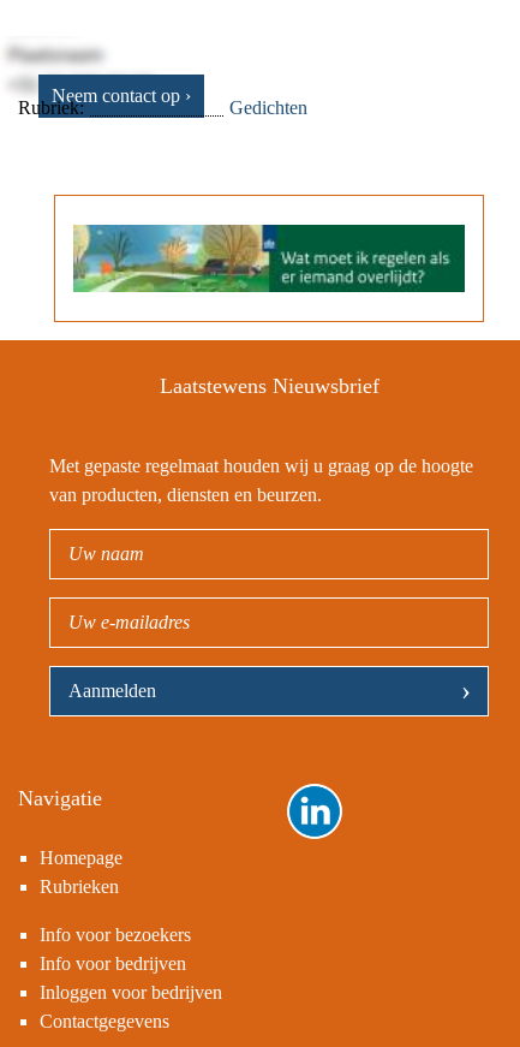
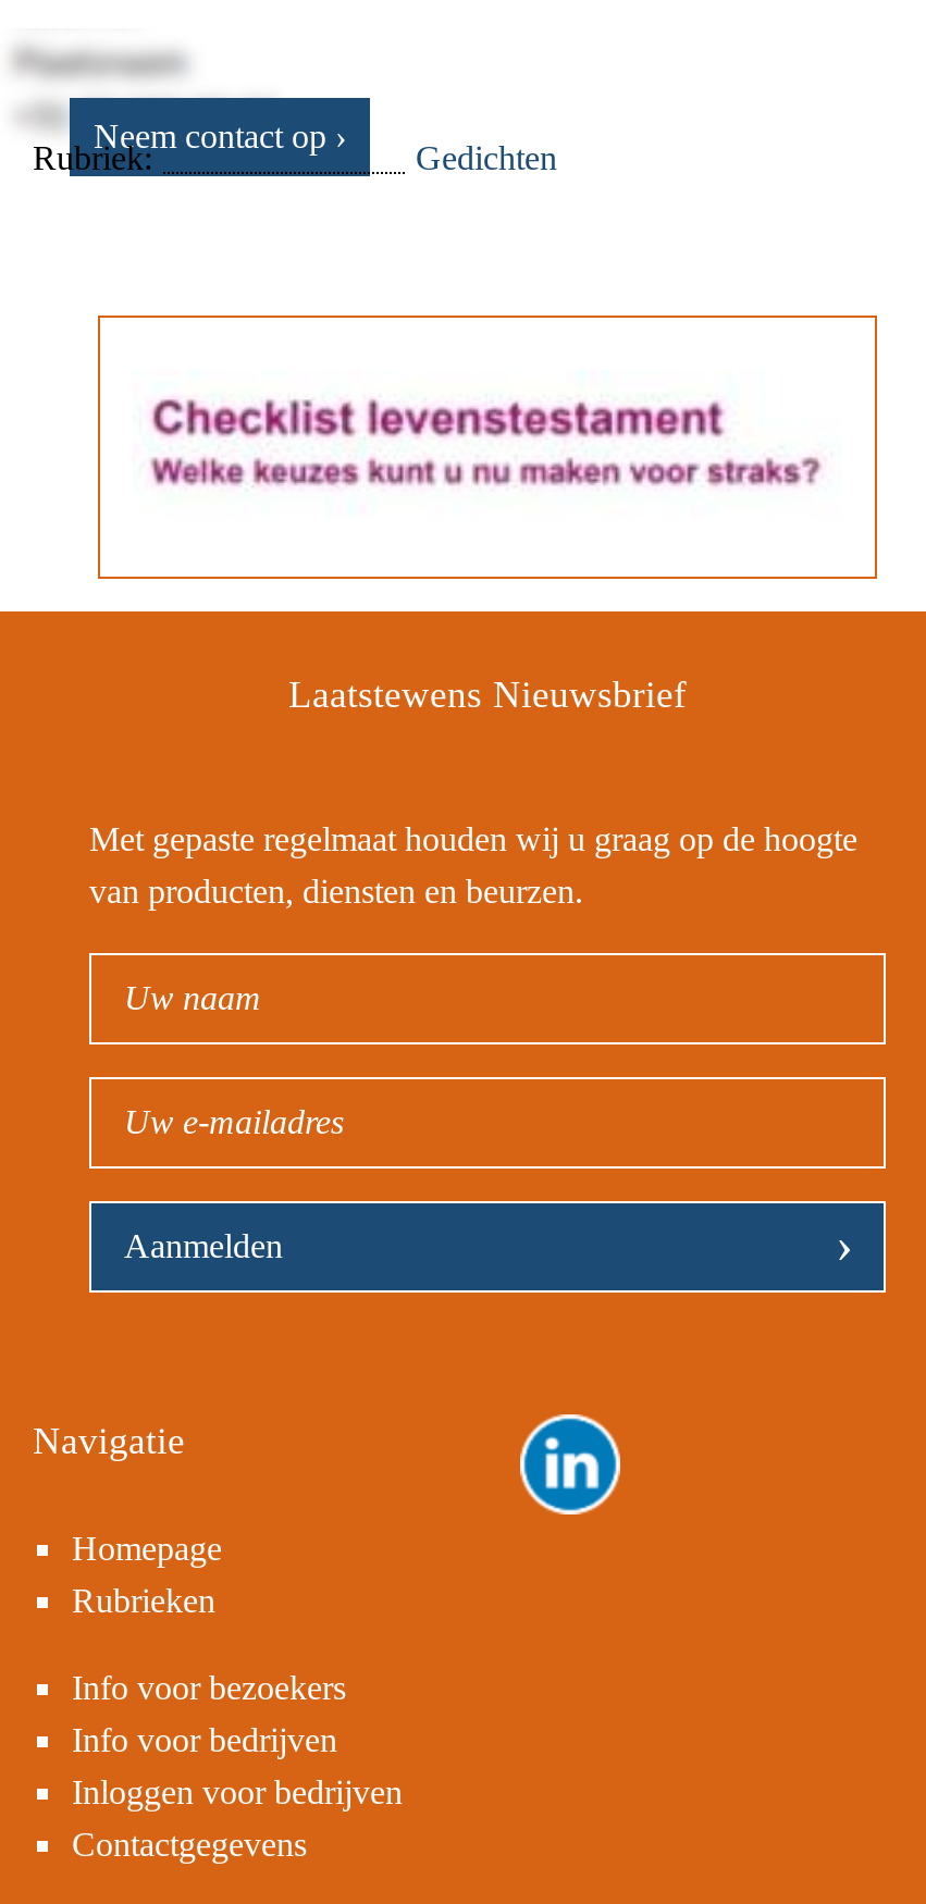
- [image]
+ [image]
